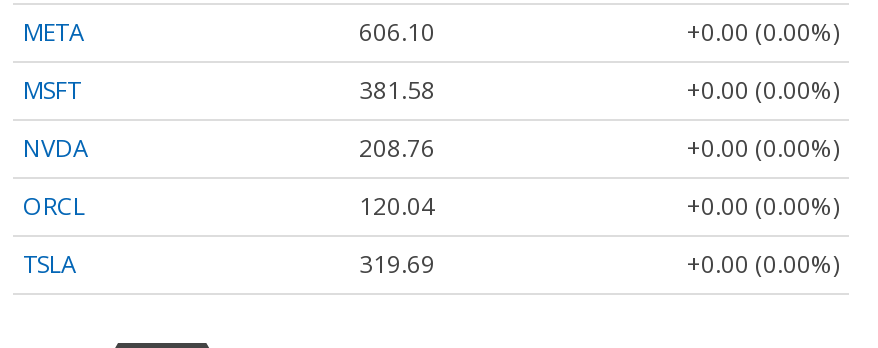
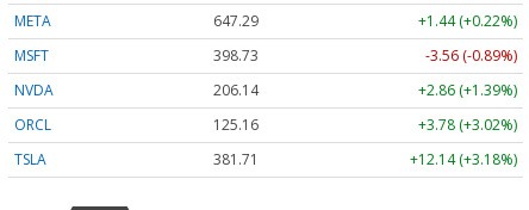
- 606.10
+ 647.29

- +0.00 (0.00%)
+ +1.44 (+0.22%)

- 381.58
+ 398.73

- +0.00 (0.00%)
+ -3.56 (-0.89%)

- 208.76
+ 206.14

- +0.00 (0.00%)
+ +2.86 (+1.39%)

- 120.04
+ 125.16

- +0.00 (0.00%)
+ +3.78 (+3.02%)

- 319.69
- +0.00 (0.00%)
+ 381.71
+ +12.14 (+3.18%)
